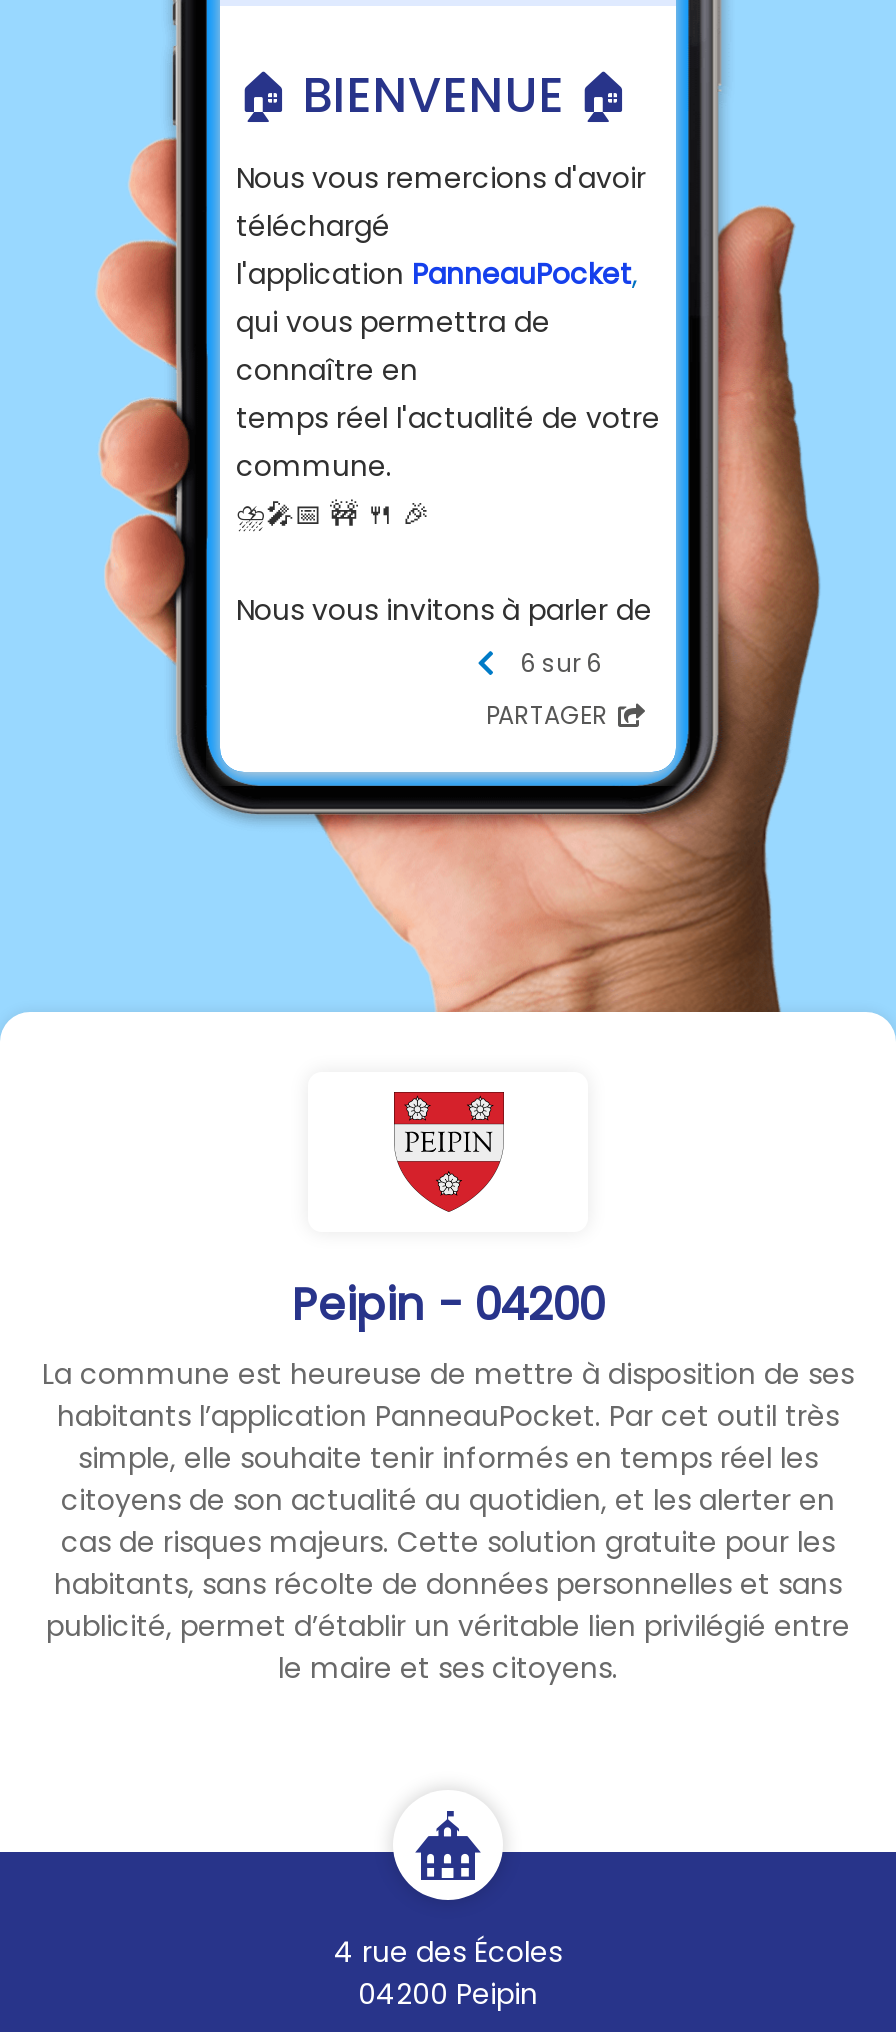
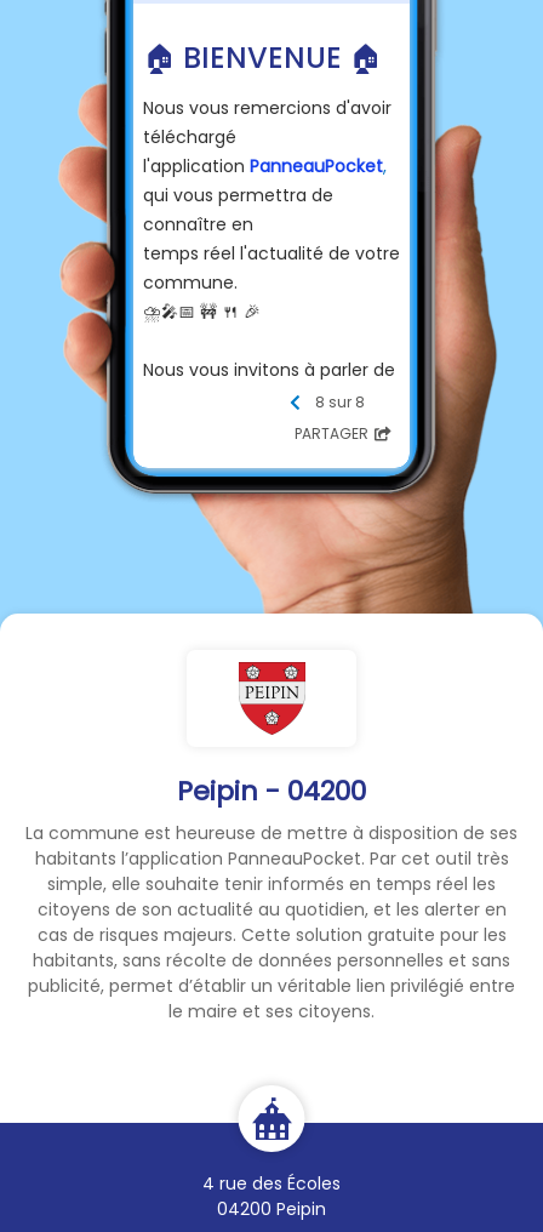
- 6 sur 6
+ 8 sur 8
